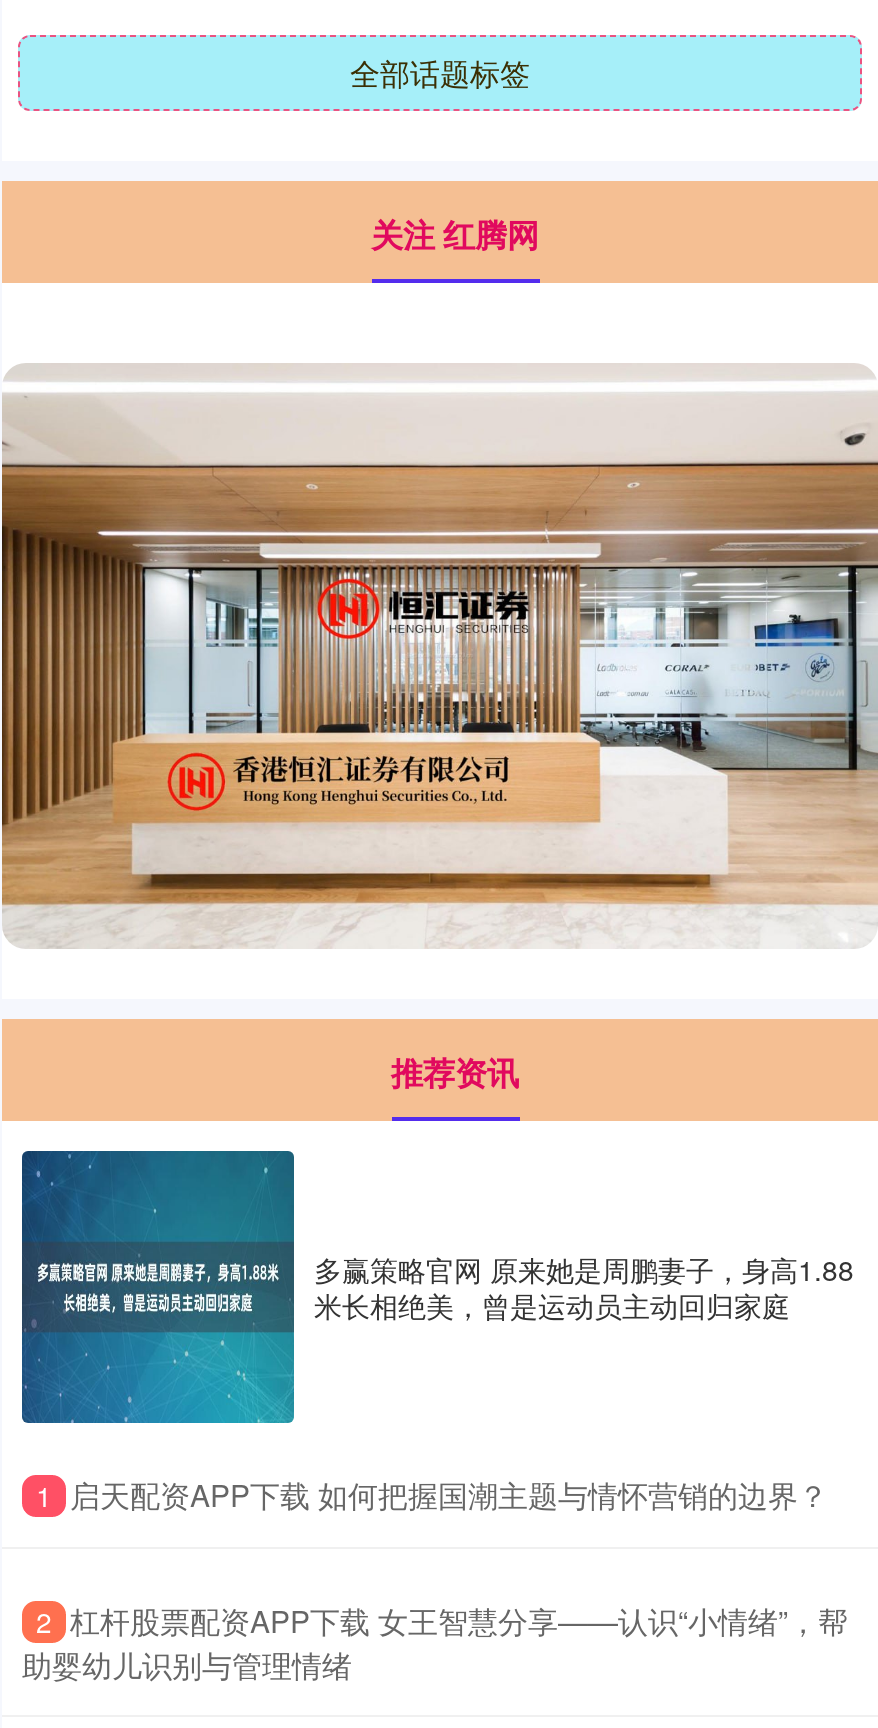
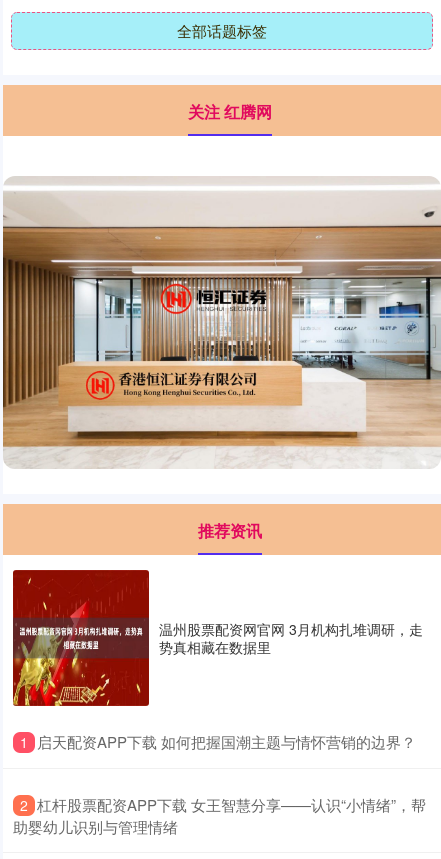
- [image]
- 多赢策略官网 原来她是周鹏妻子，身高1.88
- 米长相绝美，曾是运动员主动回归家庭
+ [image]
+ 温州股票配资网官网 3月机构扎堆调研，走
+ 势真相藏在数据里
